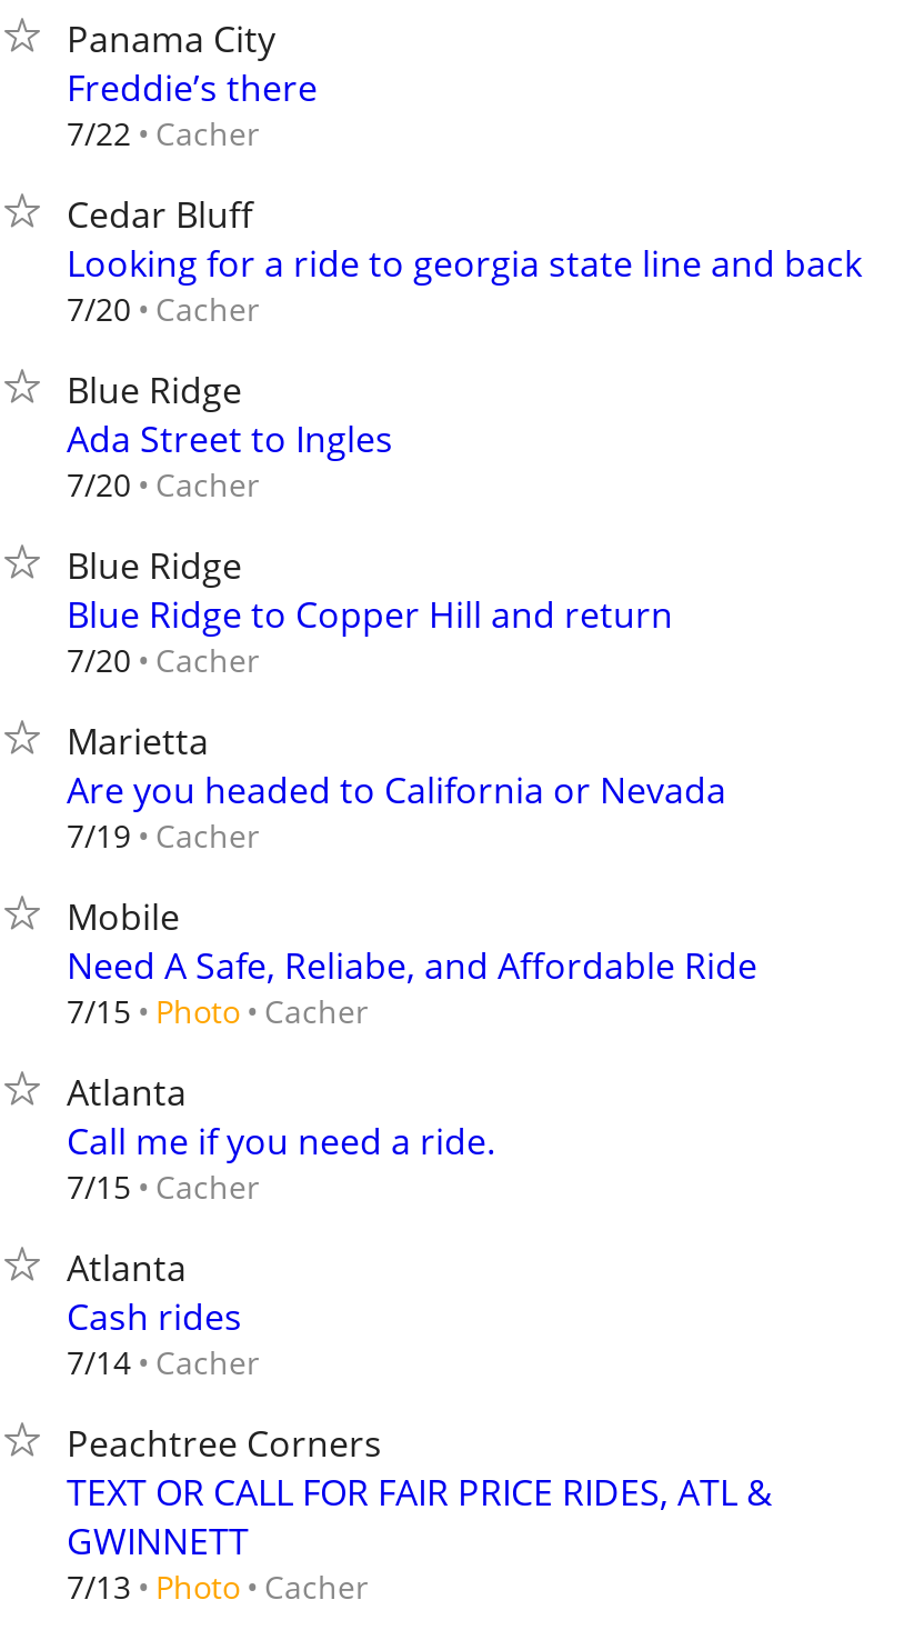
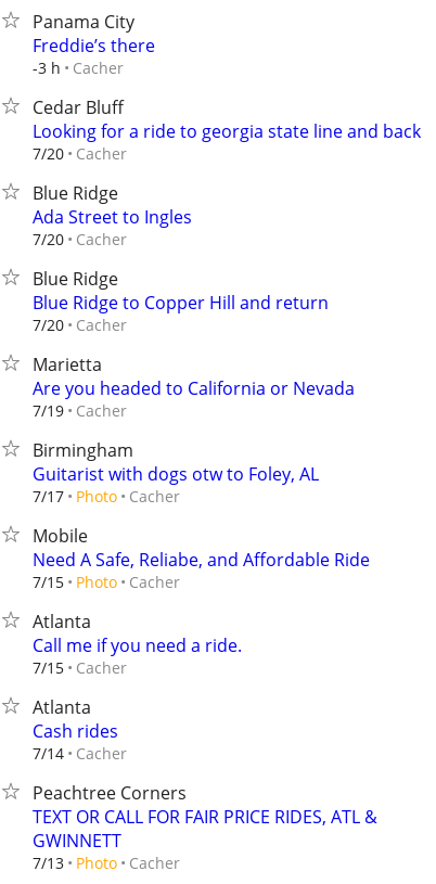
- 7/22 Cacher
+ -3 h Cacher

+ Birmingham
+ Guitarist with dogs otw to Foley, AL
+ 7/17 Photo Cacher
